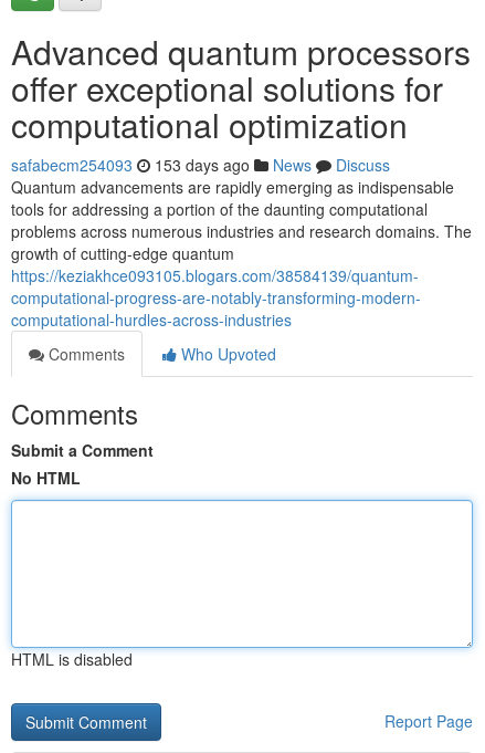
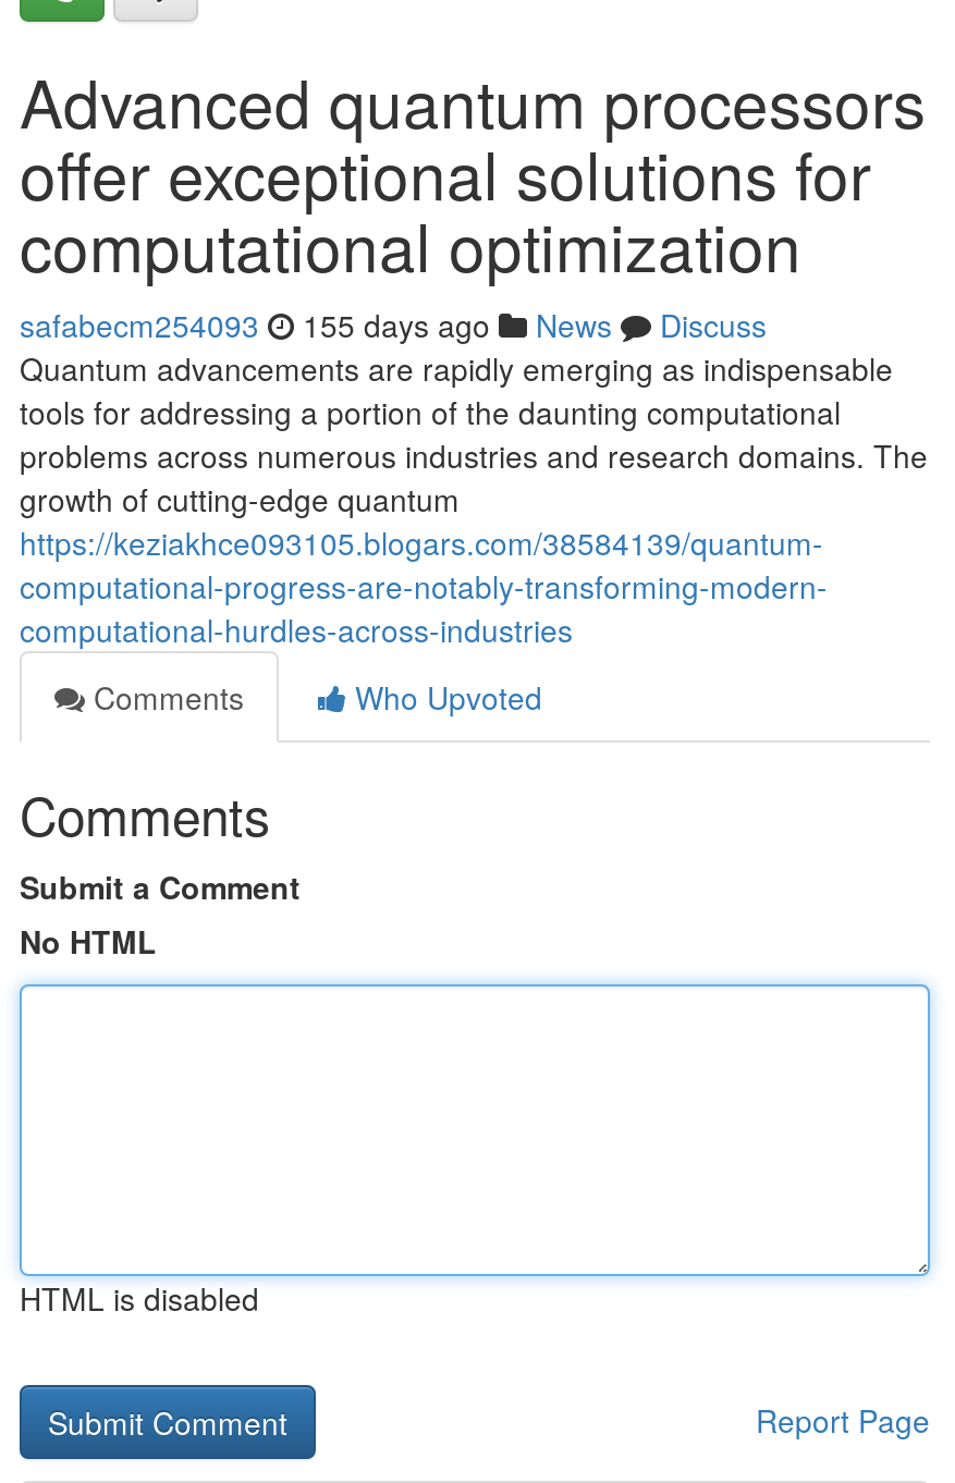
- safabecm254093 153 days ago News Discuss
+ safabecm254093 155 days ago News Discuss
